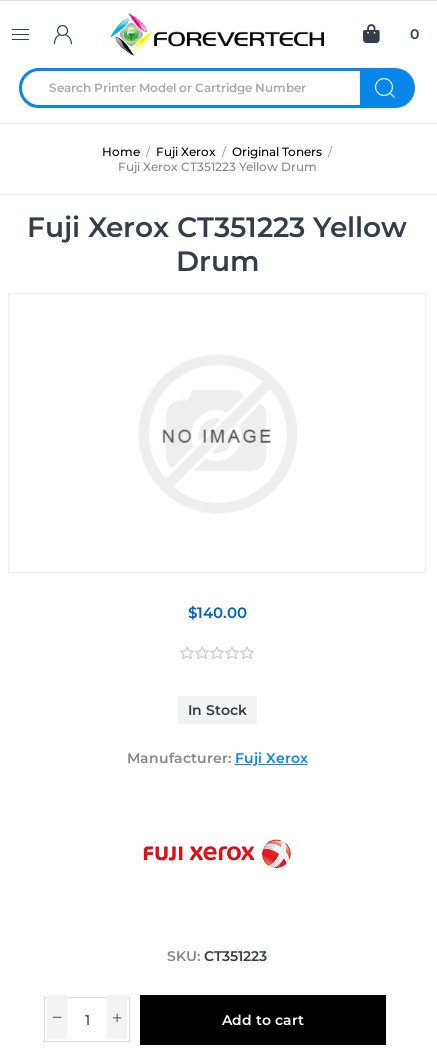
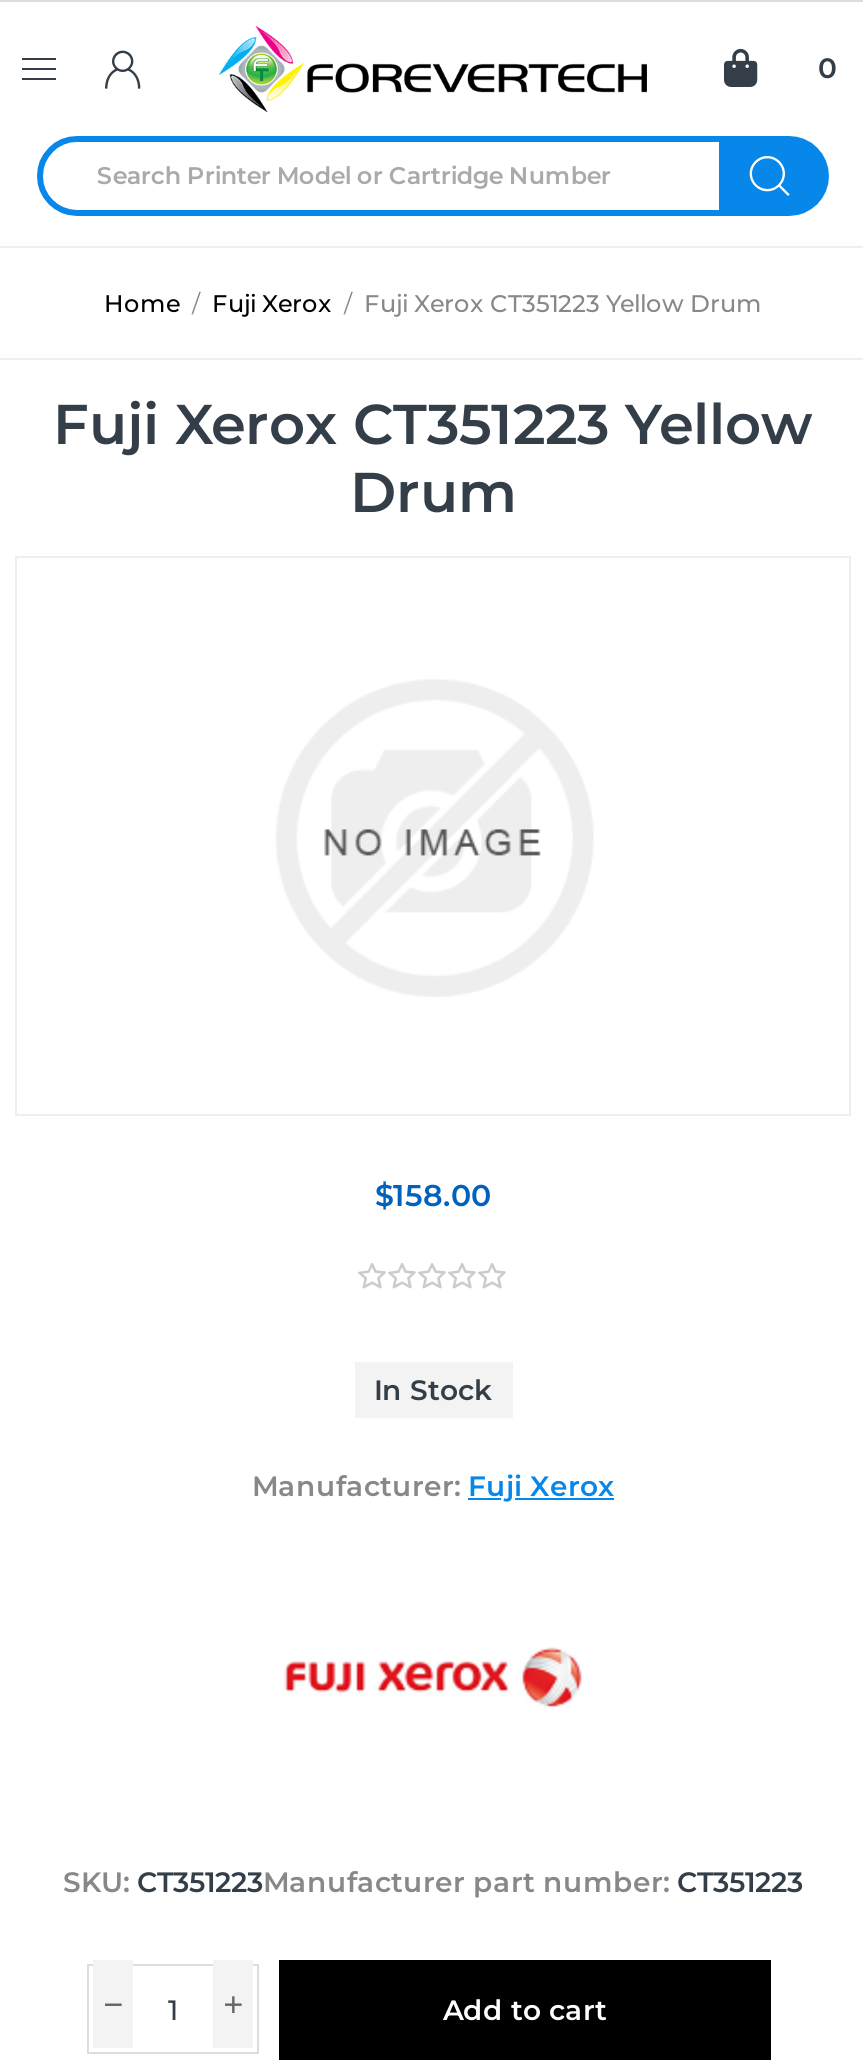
- Home / Fuji Xerox / Original Toners /
- Fuji Xerox CT351223 Yellow Drum
+ Home / Fuji Xerox / Fuji Xerox CT351223 Yellow Drum

- $140.00
+ $158.00

- SKU: CT351223
+ SKU: CT351223Manufacturer part number: CT351223
